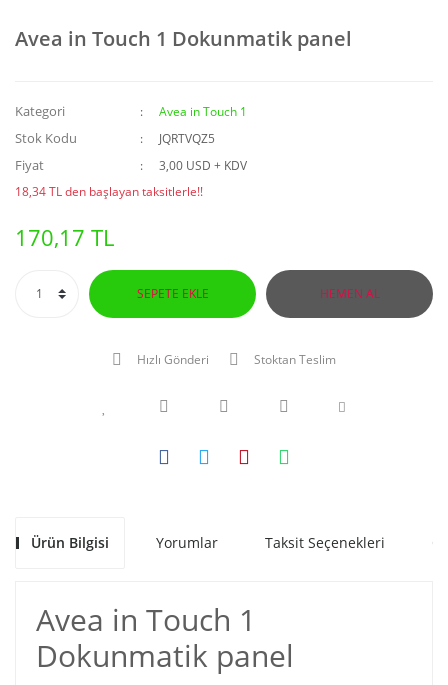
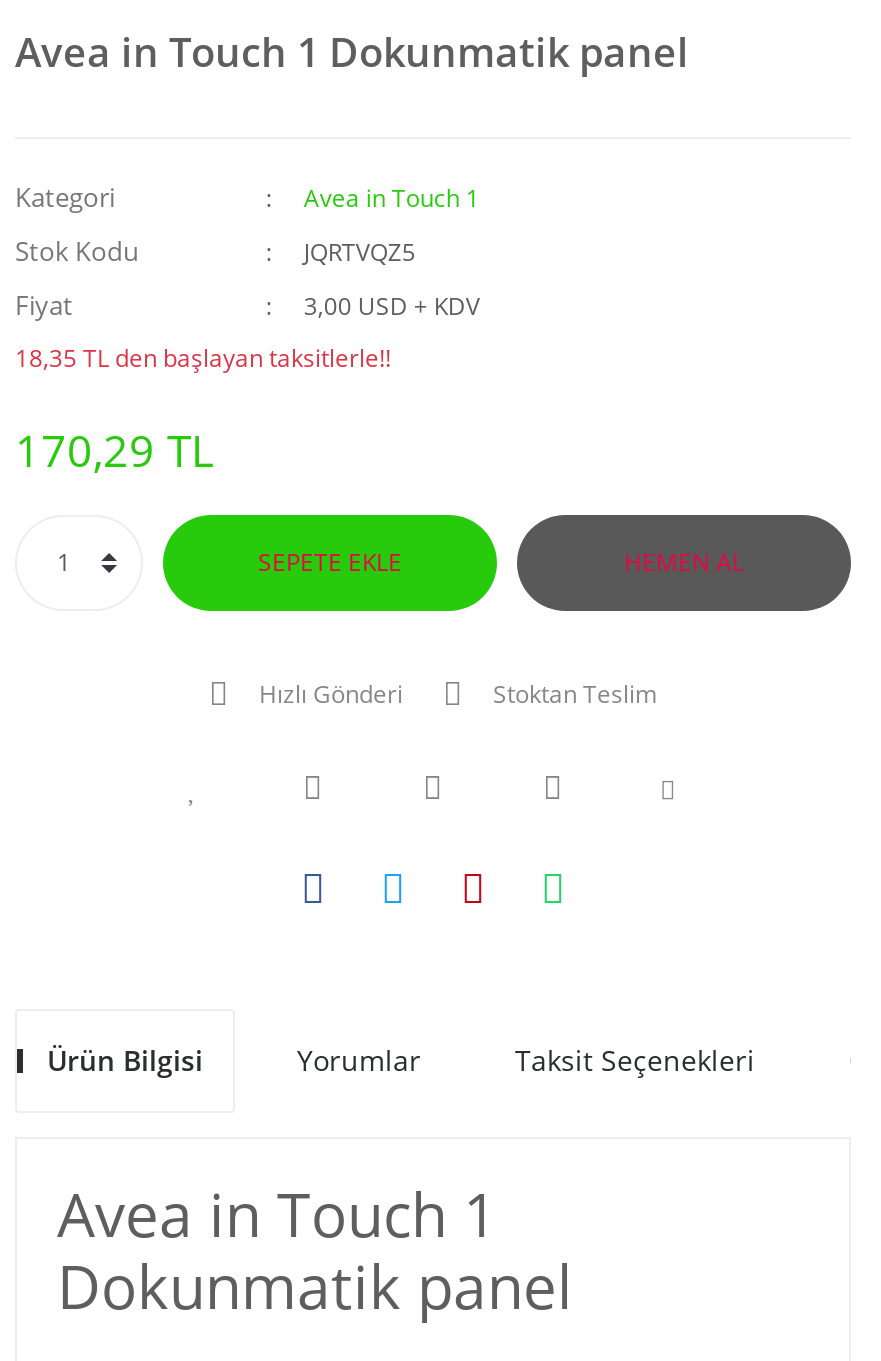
- 18,34 TL den başlayan taksitlerle!!
+ 18,35 TL den başlayan taksitlerle!!

- 170,17 TL
+ 170,29 TL
